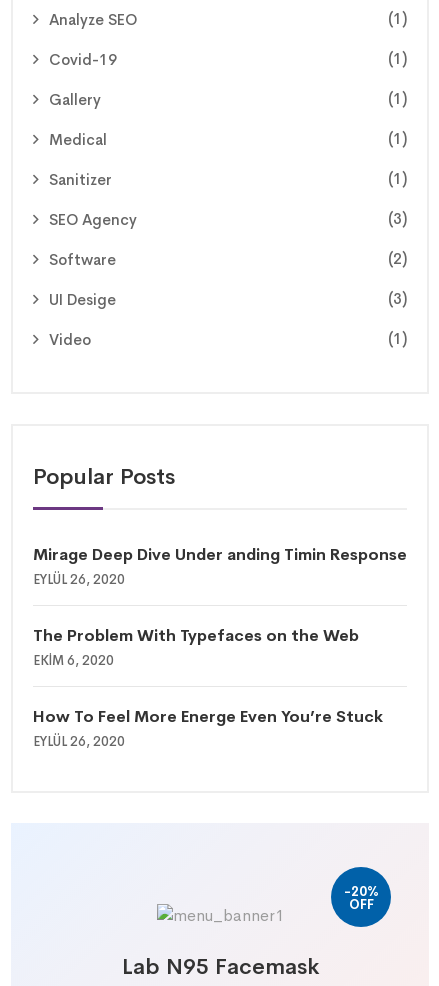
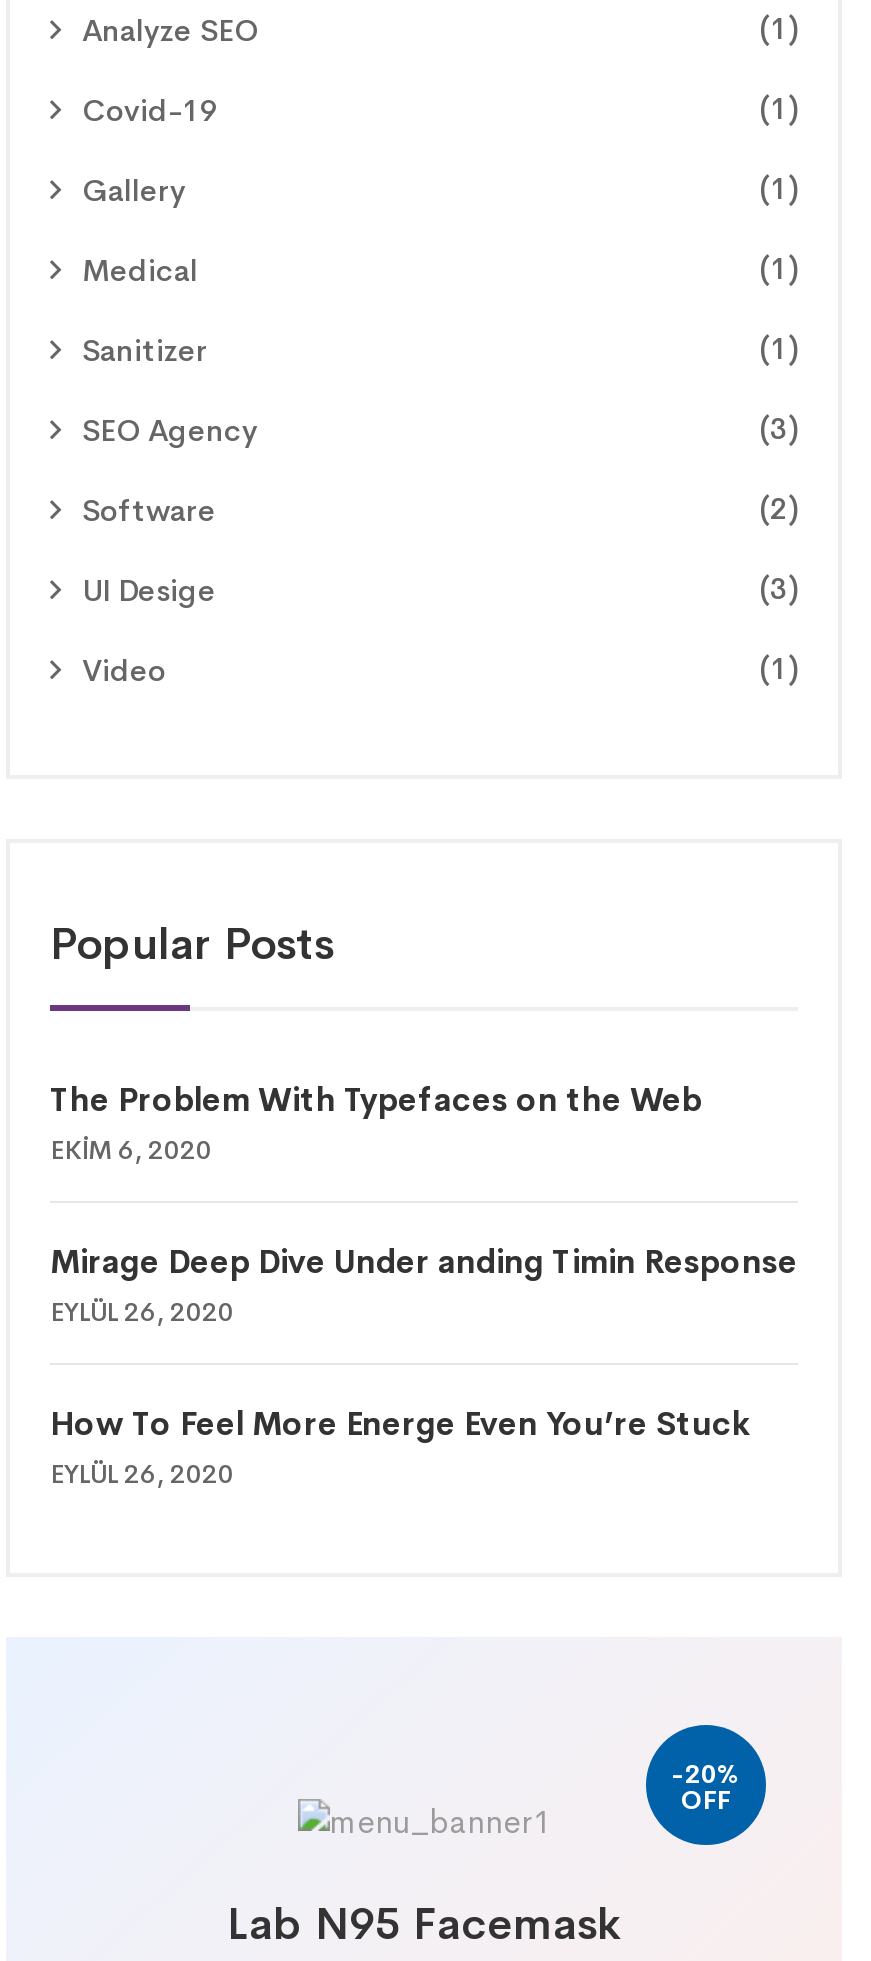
moved down: Mirage Deep Dive Under anding Timin Response | EYLÜL 26, 2020

moved up: The Problem With Typefaces on the Web | EKIM 6, 2020
